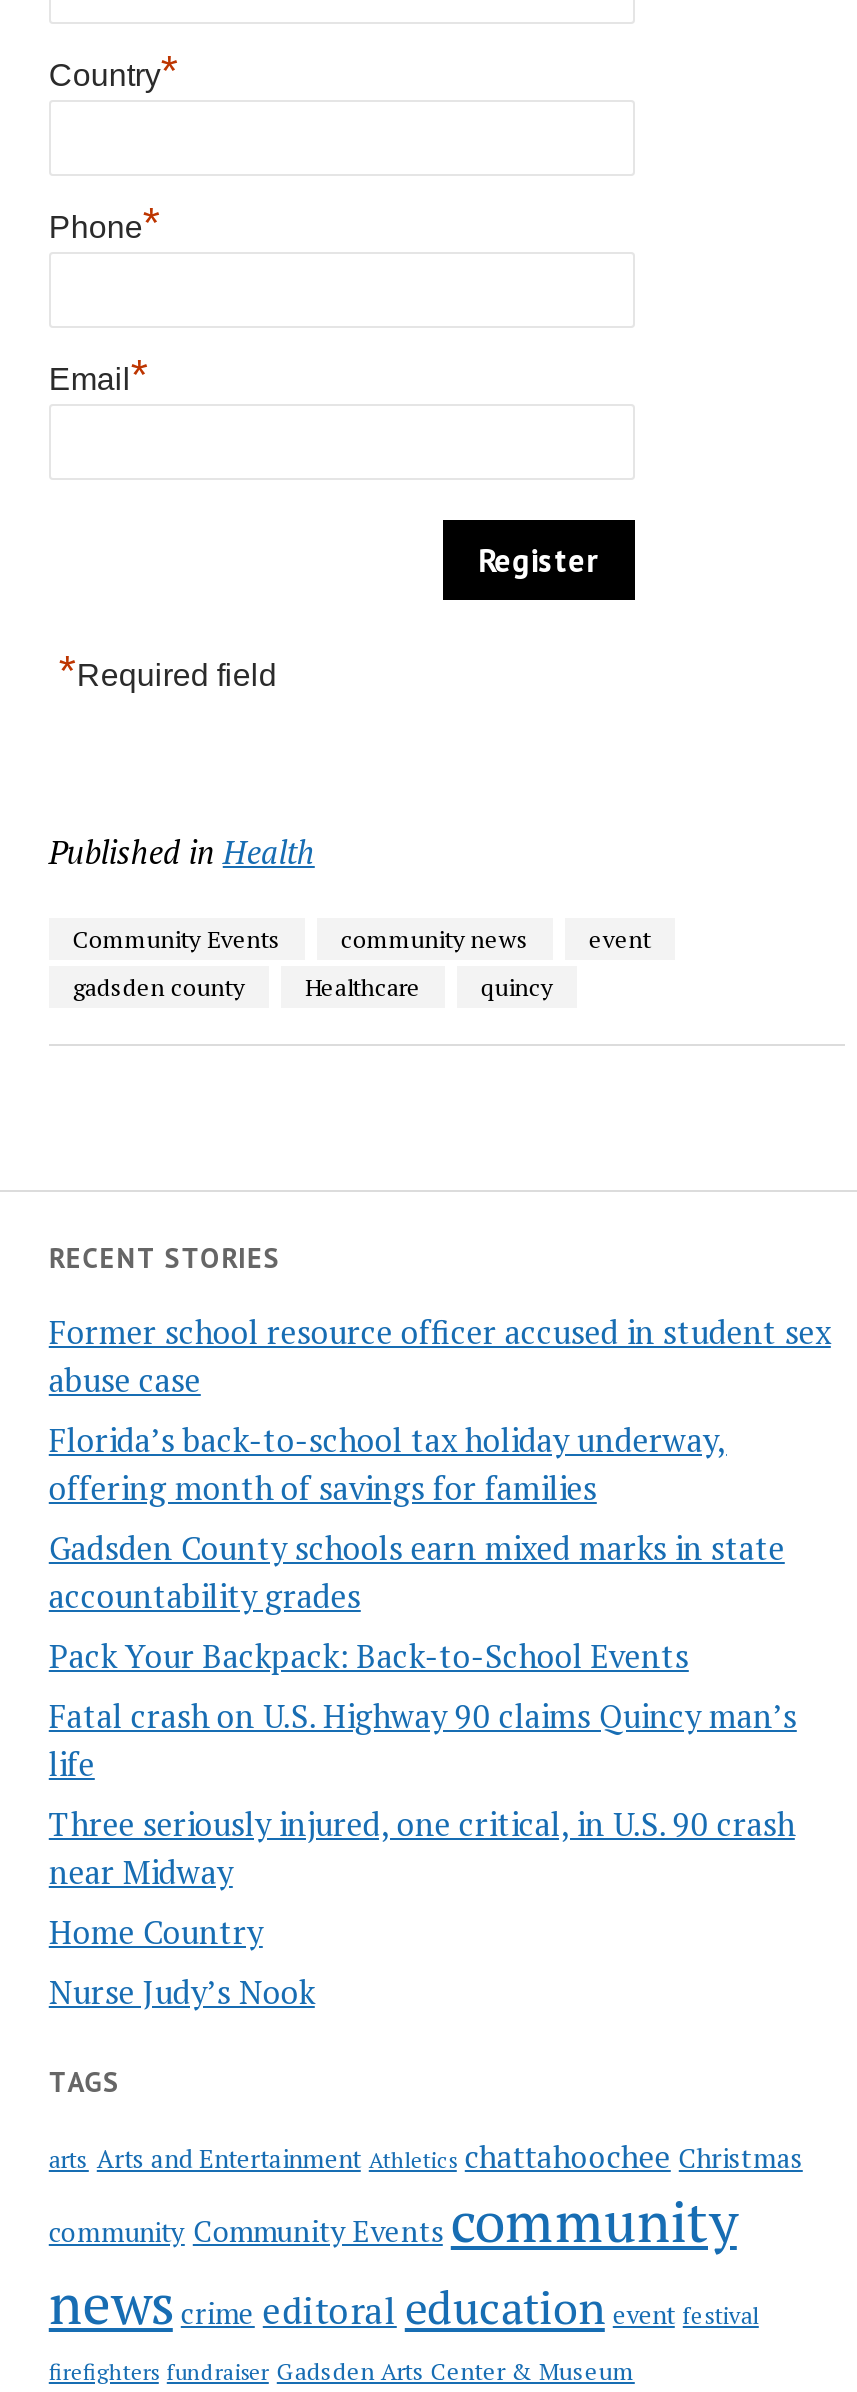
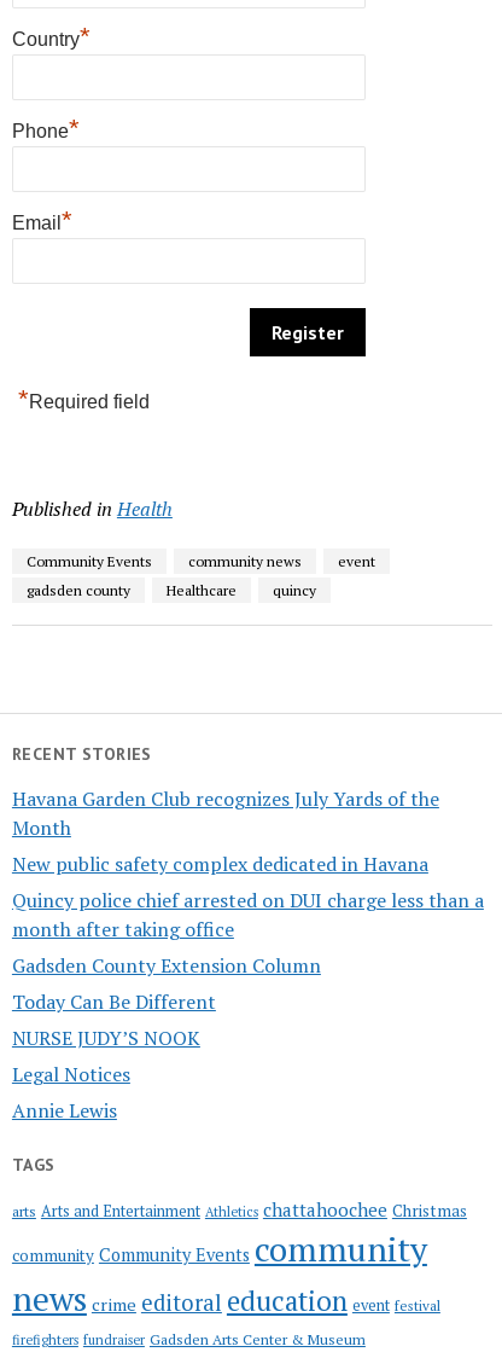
- Former school resource officer accused in student sex
- abuse case
- Florida’s back-to-school tax holiday underway,
- offering month of savings for families
- Gadsden County schools earn mixed marks in state
- accountability grades
- Pack Your Backpack: Back-to-School Events
- Fatal crash on U.S. Highway 90 claims Quincy man’s
- life
- Three seriously injured, one critical, in U.S. 90 crash
- near Midway
- Home Country
- Nurse Judy’s Nook
+ Havana Garden Club recognizes July Yards of the
+ Month
+ New public safety complex dedicated in Havana
+ Quincy police chief arrested on DUI charge less than a
+ month after taking office
+ Gadsden County Extension Column
+ Today Can Be Different
+ NURSE JUDY’S NOOK
+ Legal Notices
+ Annie Lewis
